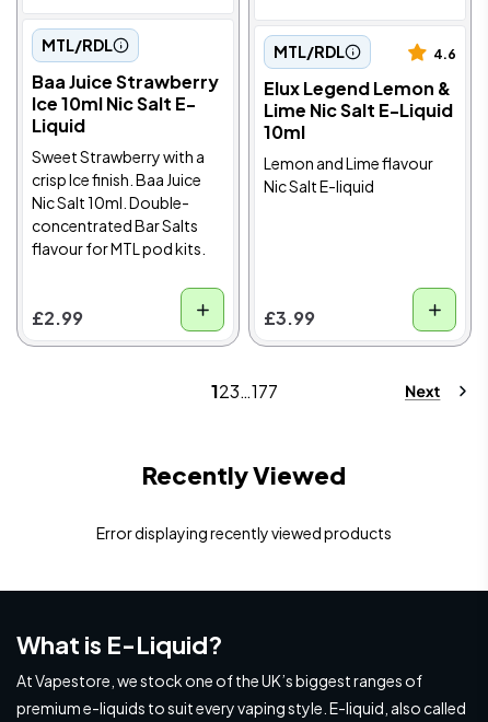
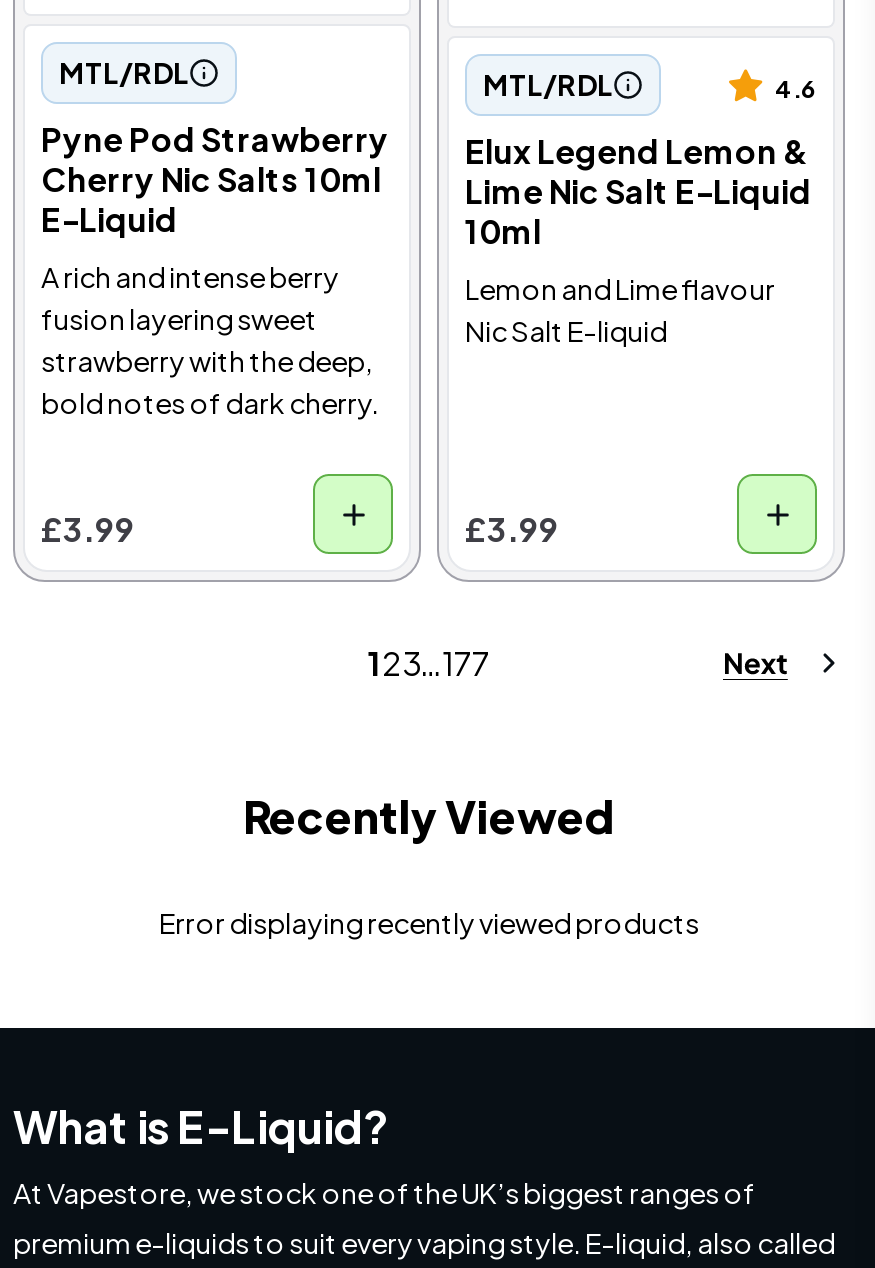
- Baa Juice Strawberry
- Ice 10ml Nic Salt E-
- Liquid
- Sweet Strawberry with a
- crisp Ice finish. Baa Juice
- Nic Salt 10ml. Double-
- concentrated Bar Salts
- flavour for MTL pod kits.
+ Pyne Pod Strawberry
+ Cherry Nic Salts 10ml
+ E-Liquid
+ A rich and intense berry
+ fusion layering sweet
+ strawberry with the deep,
+ bold notes of dark cherry.

- £2.99
+ £3.99
